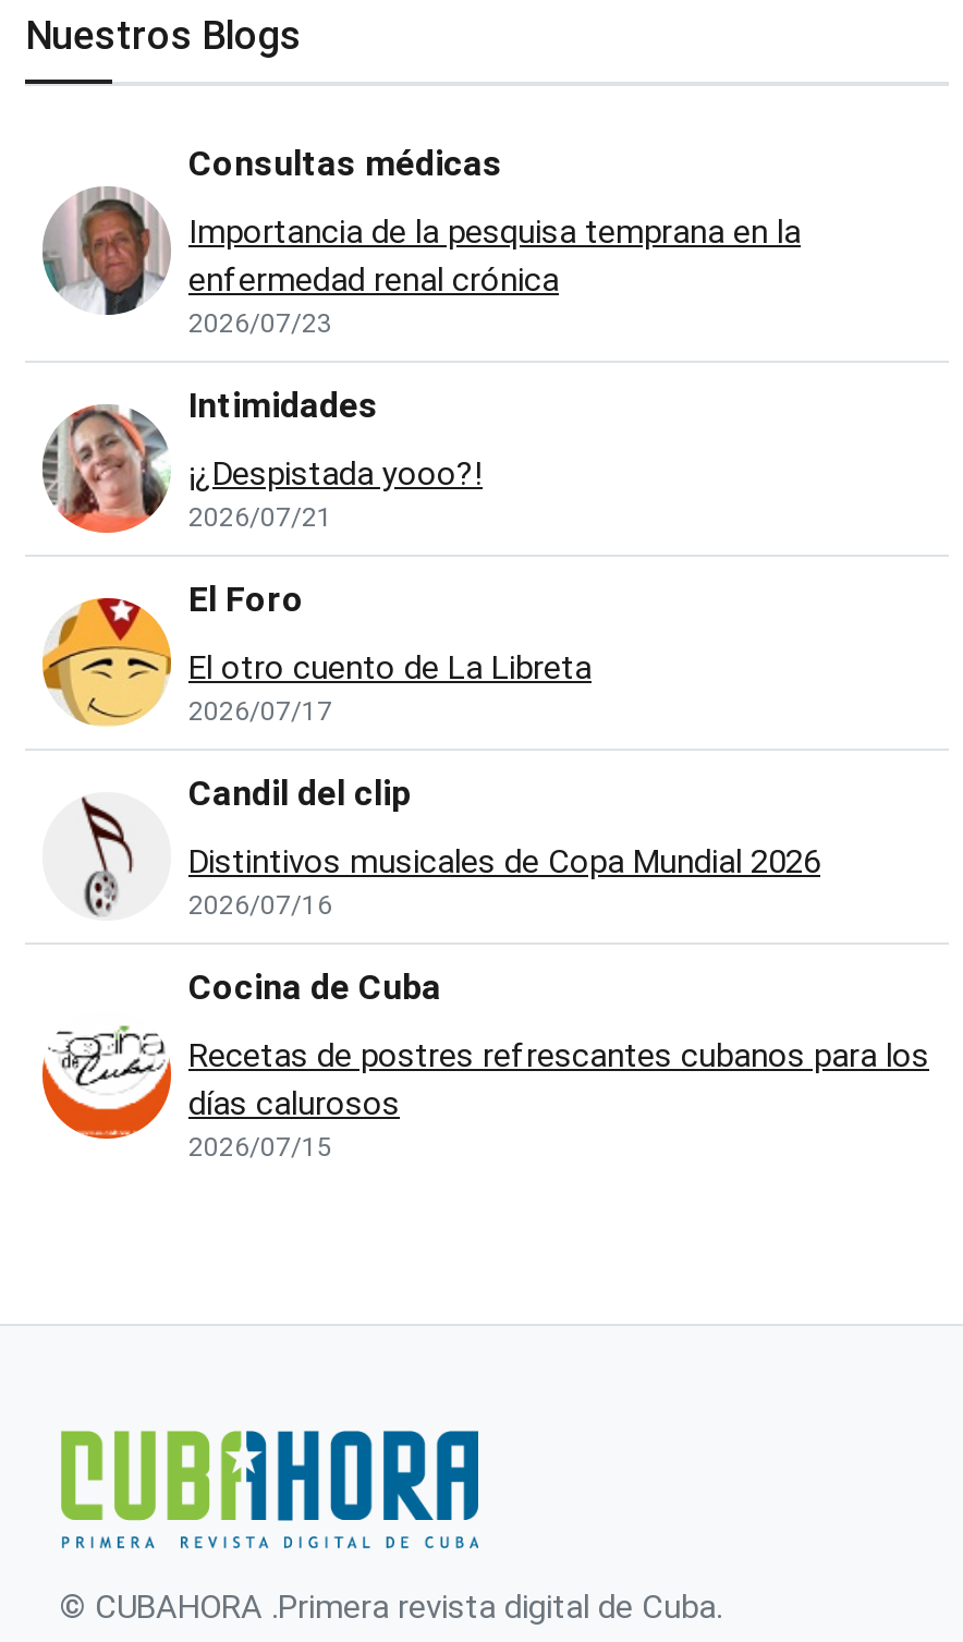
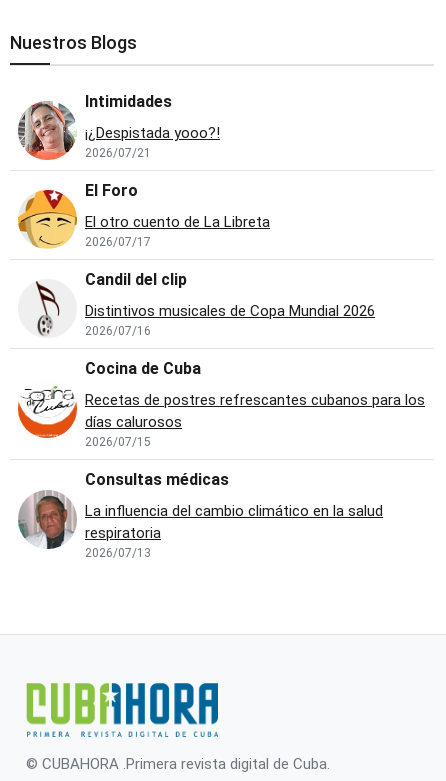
moved down: Consultas médicas

moved down: [image]

- Importancia de la pesquisa temprana en la
- enfermedad renal crónica
- 2026/07/23

moved up: [image] | Intimidades | ¡¿Despistada yooo?! | ... | días calurosos | 2026/07/15

+ La influencia del cambio climático en la salud
+ respiratoria
+ 2026/07/13
